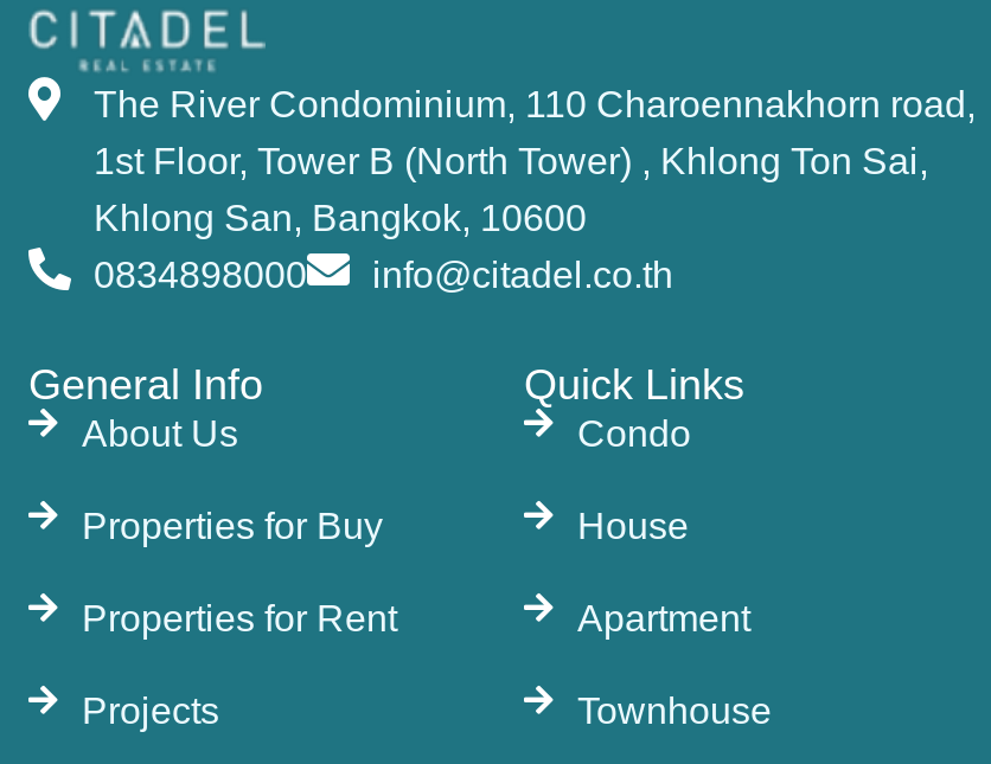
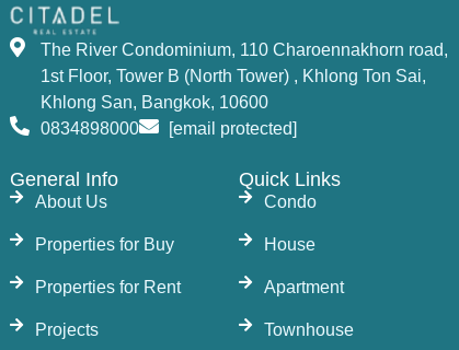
- info@citadel.co.th
+ [email protected]
